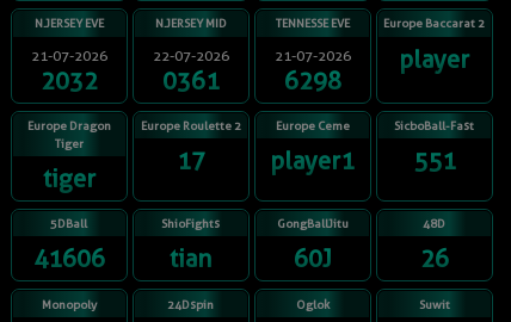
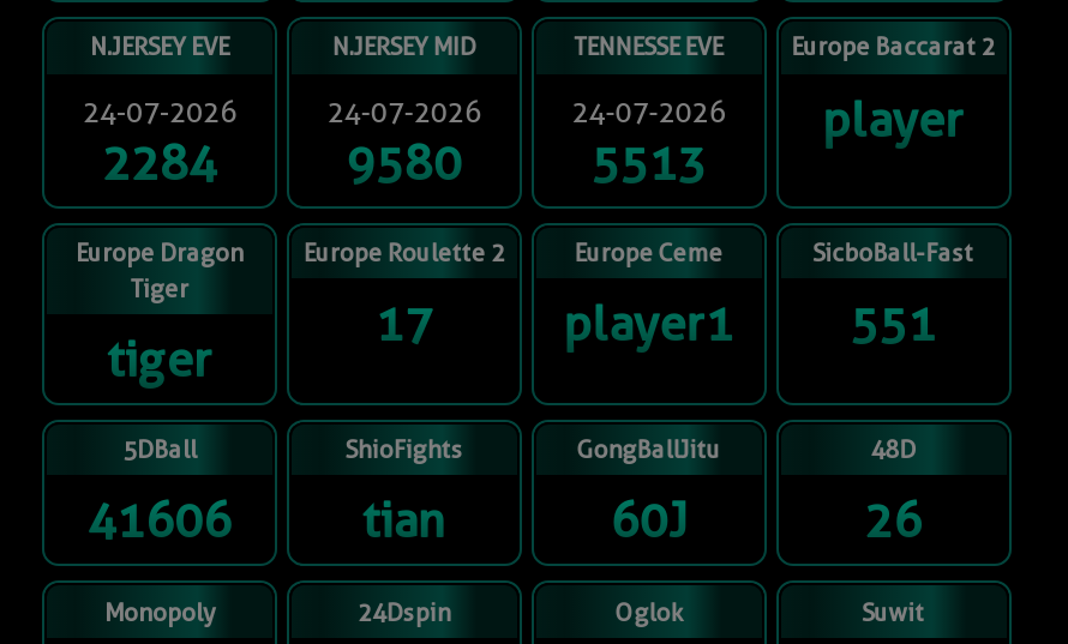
- 21-07-2026
+ 24-07-2026

- 22-07-2026
+ 24-07-2026

- 21-07-2026
+ 24-07-2026

- 2032
+ 2284

- 0361
+ 9580

- 6298
+ 5513
